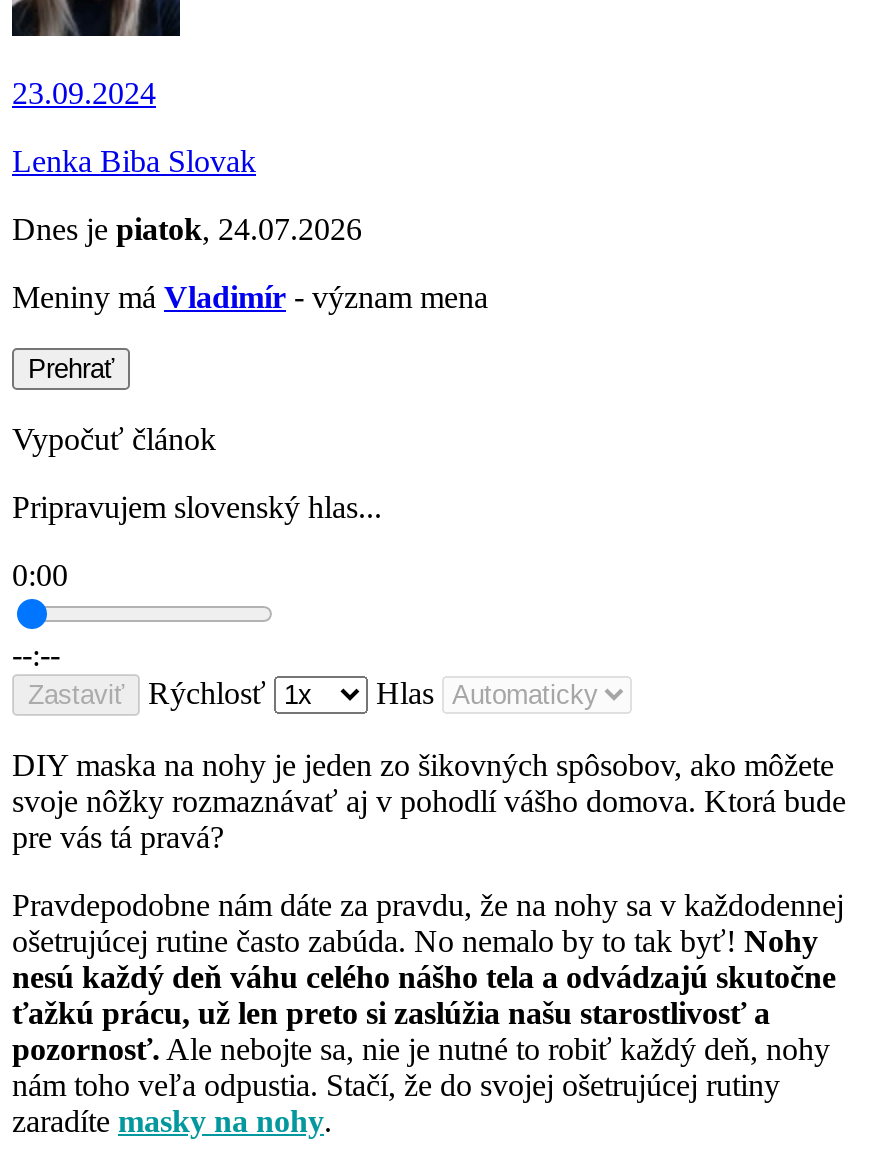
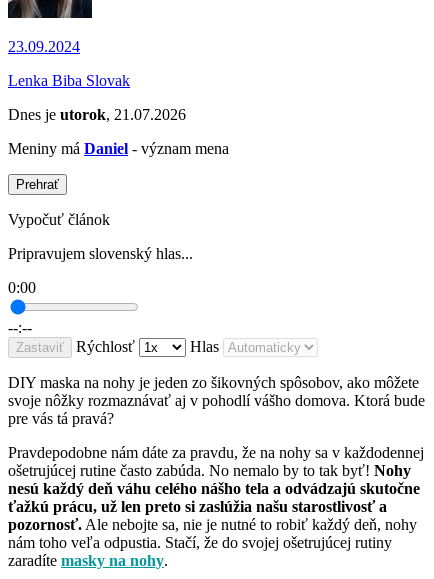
- Dnes je piatok, 24.07.2026
+ Dnes je utorok, 21.07.2026

- Meniny má Vladimír - význam mena
+ Meniny má Daniel - význam mena
